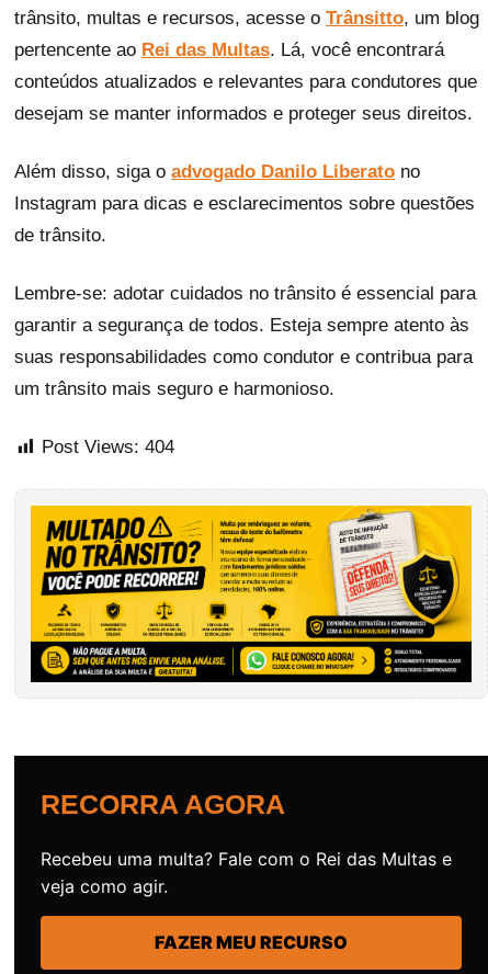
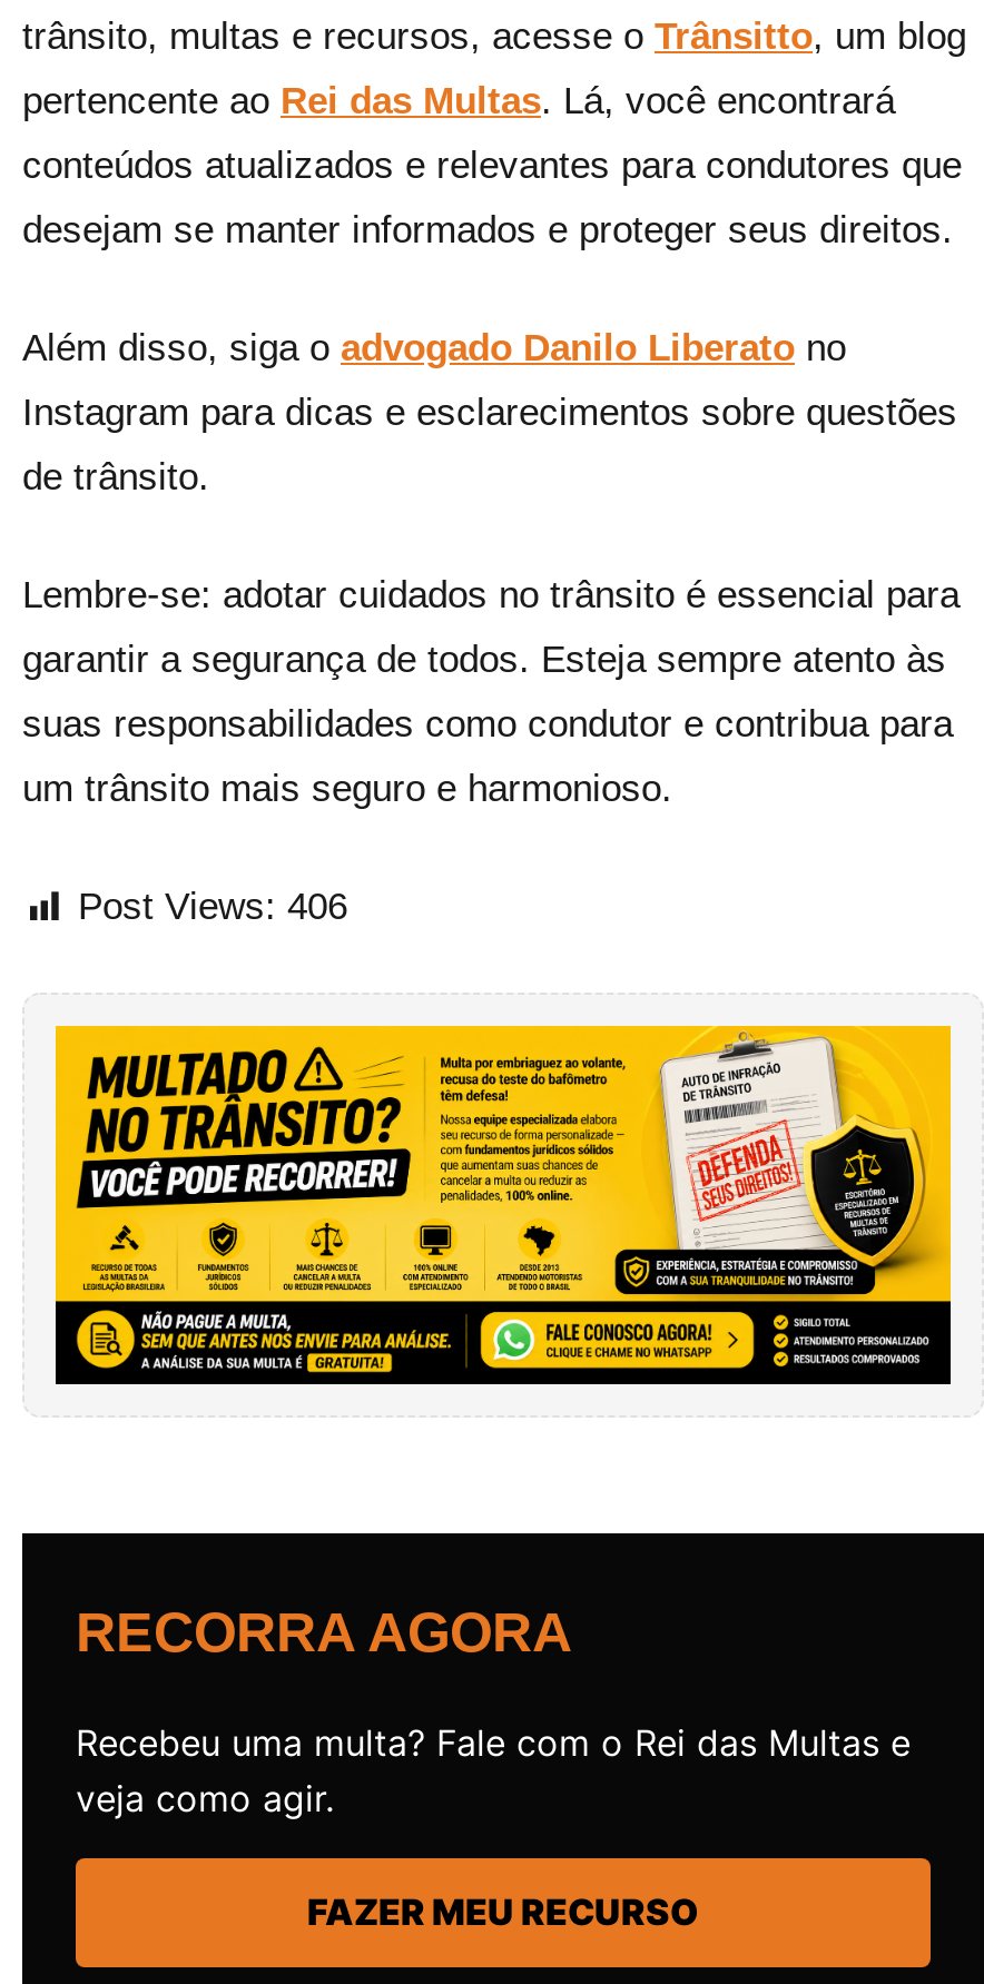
- Post Views: 404
+ Post Views: 406
